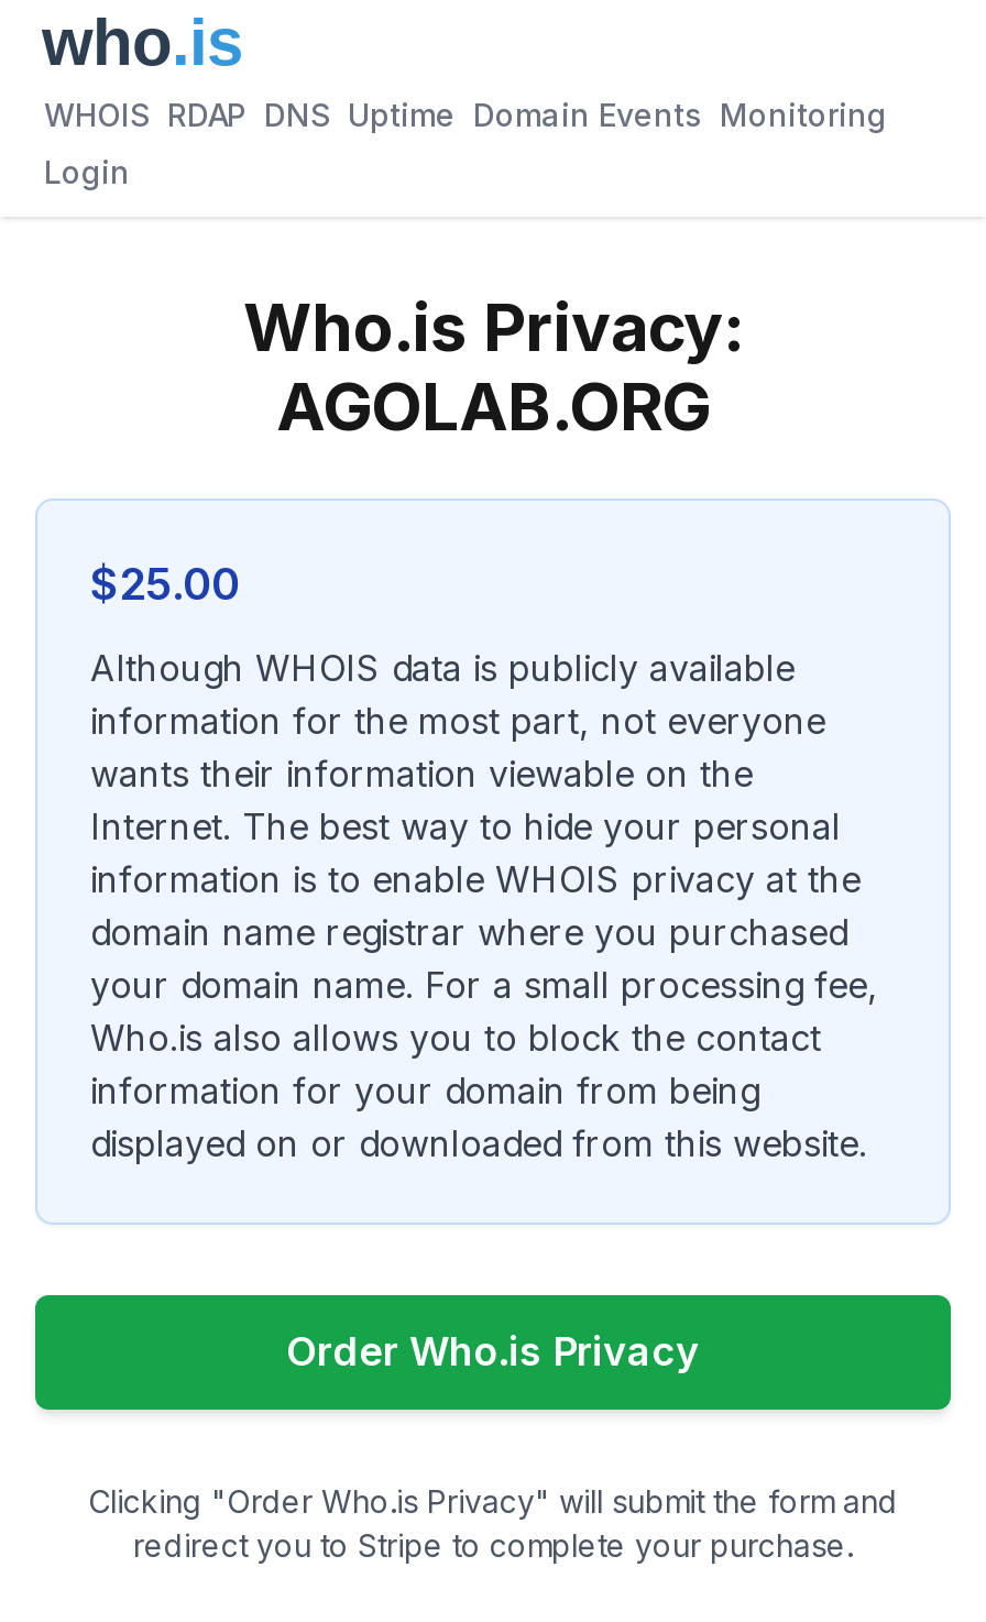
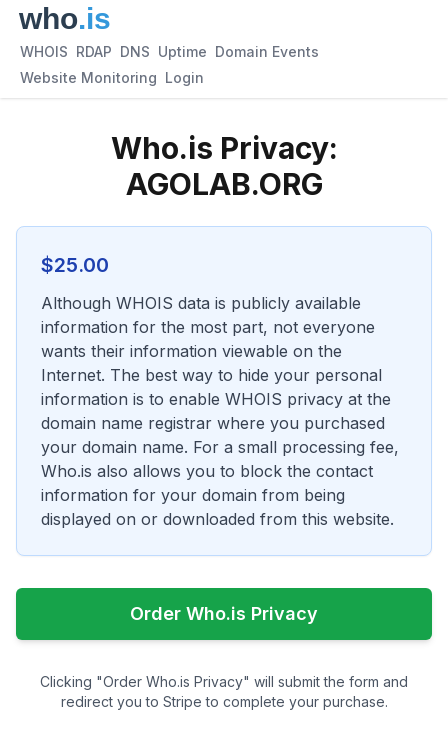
- WHOIS RDAP DNS Uptime Domain Events Monitoring
+ WHOIS RDAP DNS Uptime Domain Events

- Login
+ Website Monitoring Login
